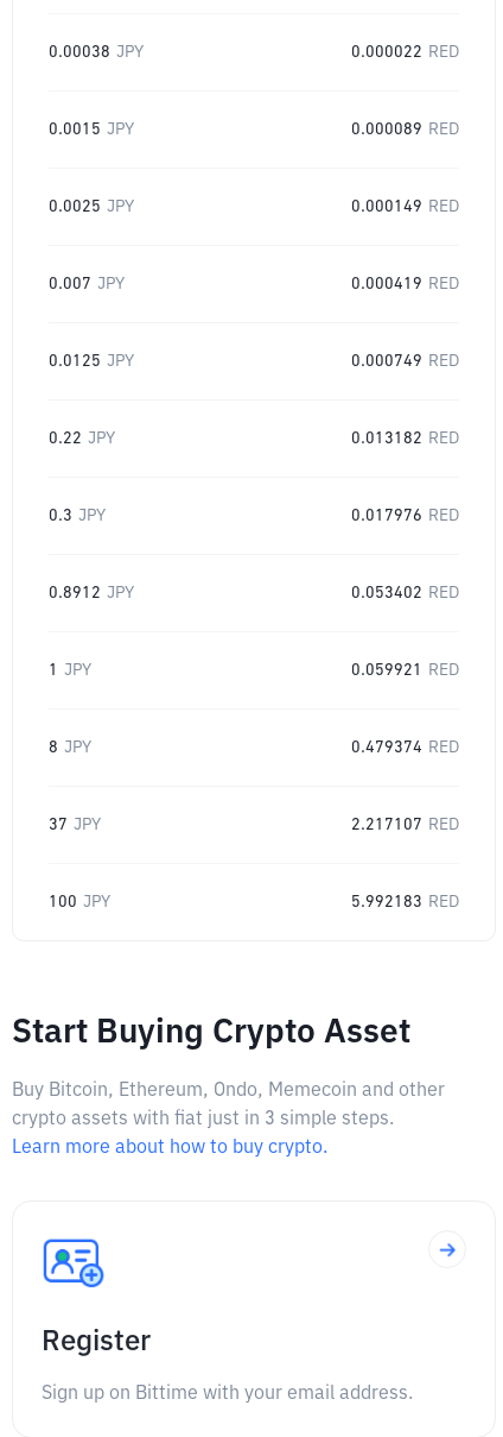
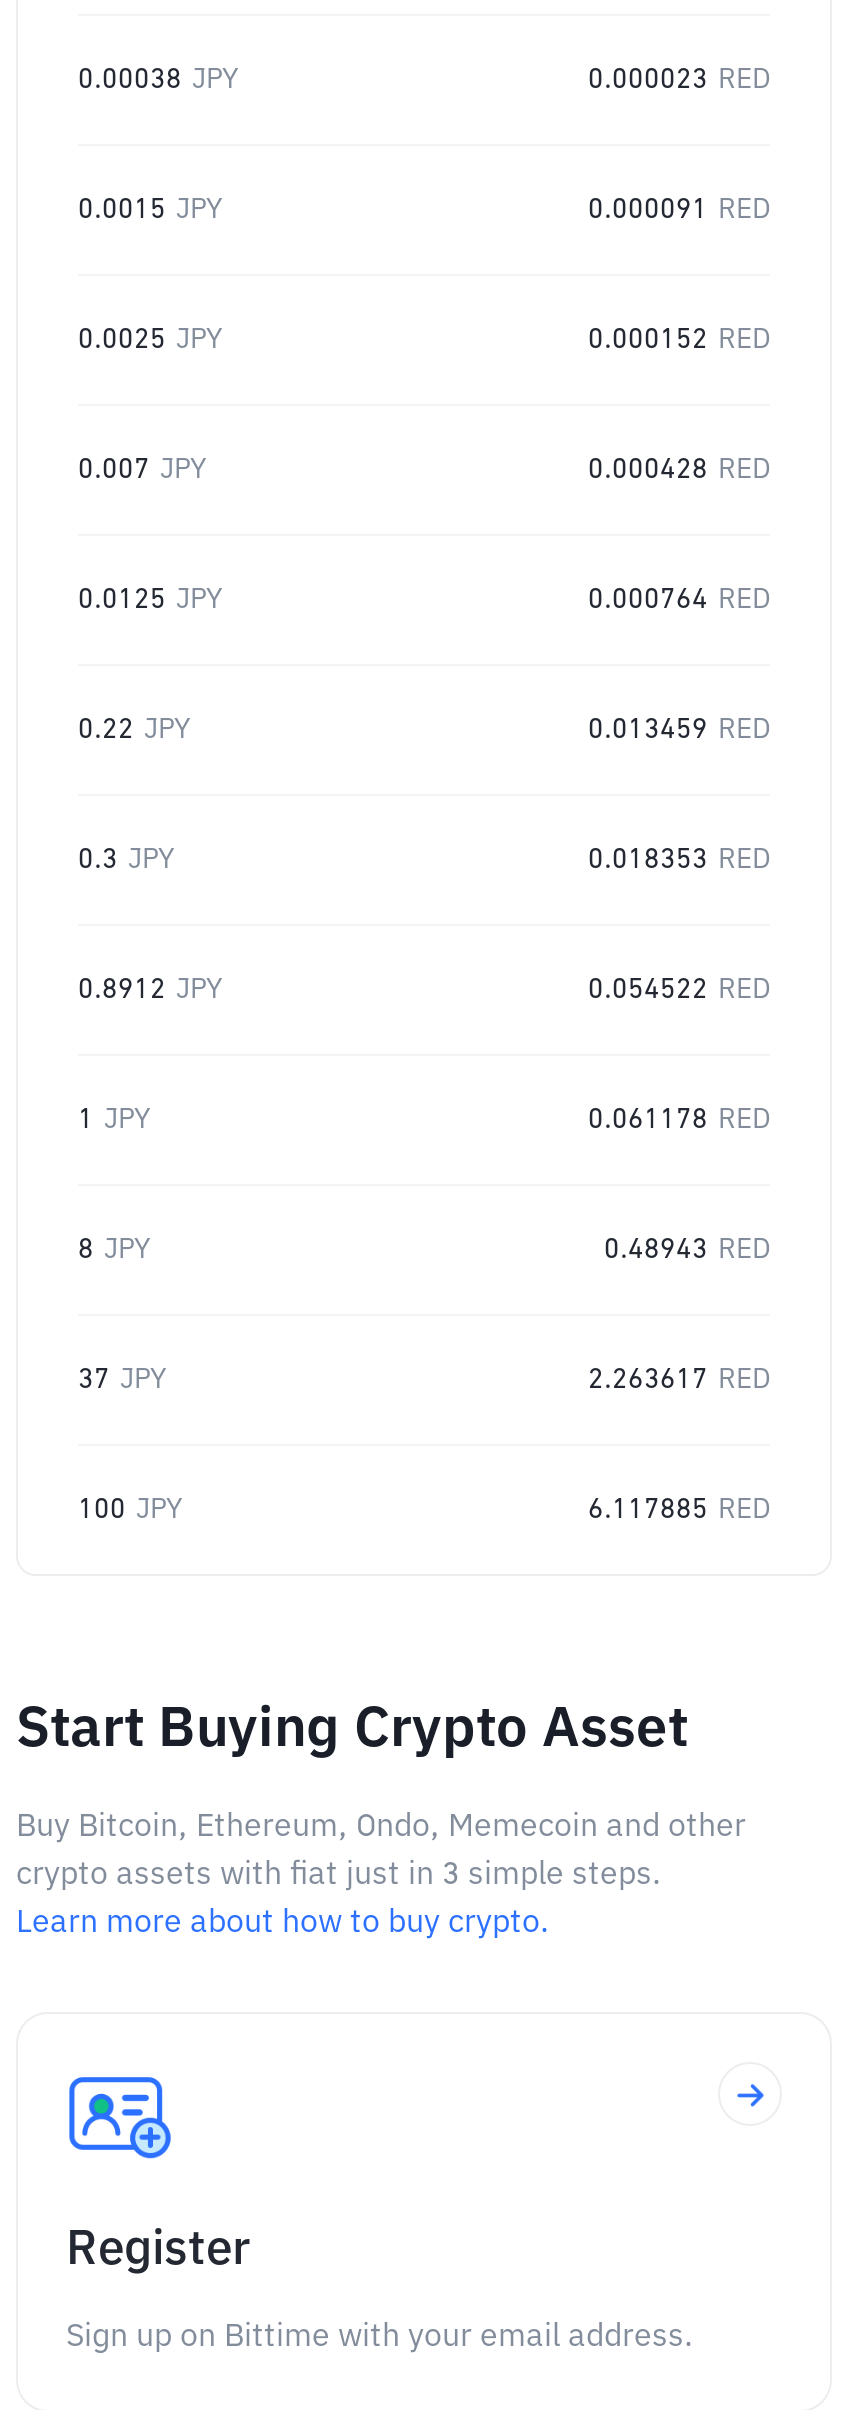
- 0.000022 RED
+ 0.000023 RED

- 0.000089 RED
+ 0.000091 RED

- 0.000149 RED
+ 0.000152 RED

- 0.000419 RED
+ 0.000428 RED

- 0.000749 RED
+ 0.000764 RED

- 0.013182 RED
+ 0.013459 RED

- 0.017976 RED
+ 0.018353 RED

- 0.053402 RED
+ 0.054522 RED

- 0.059921 RED
+ 0.061178 RED

- 0.479374 RED
+ 0.48943 RED

- 2.217107 RED
+ 2.263617 RED

- 5.992183 RED
+ 6.117885 RED
